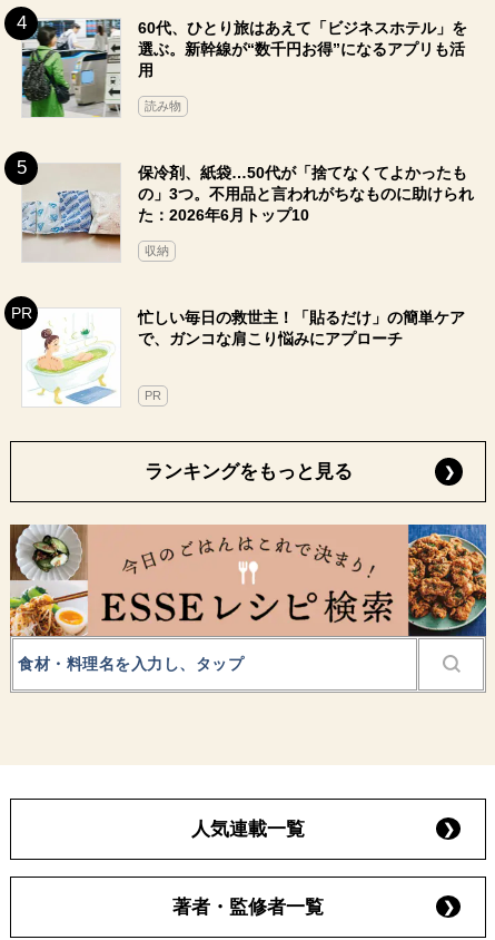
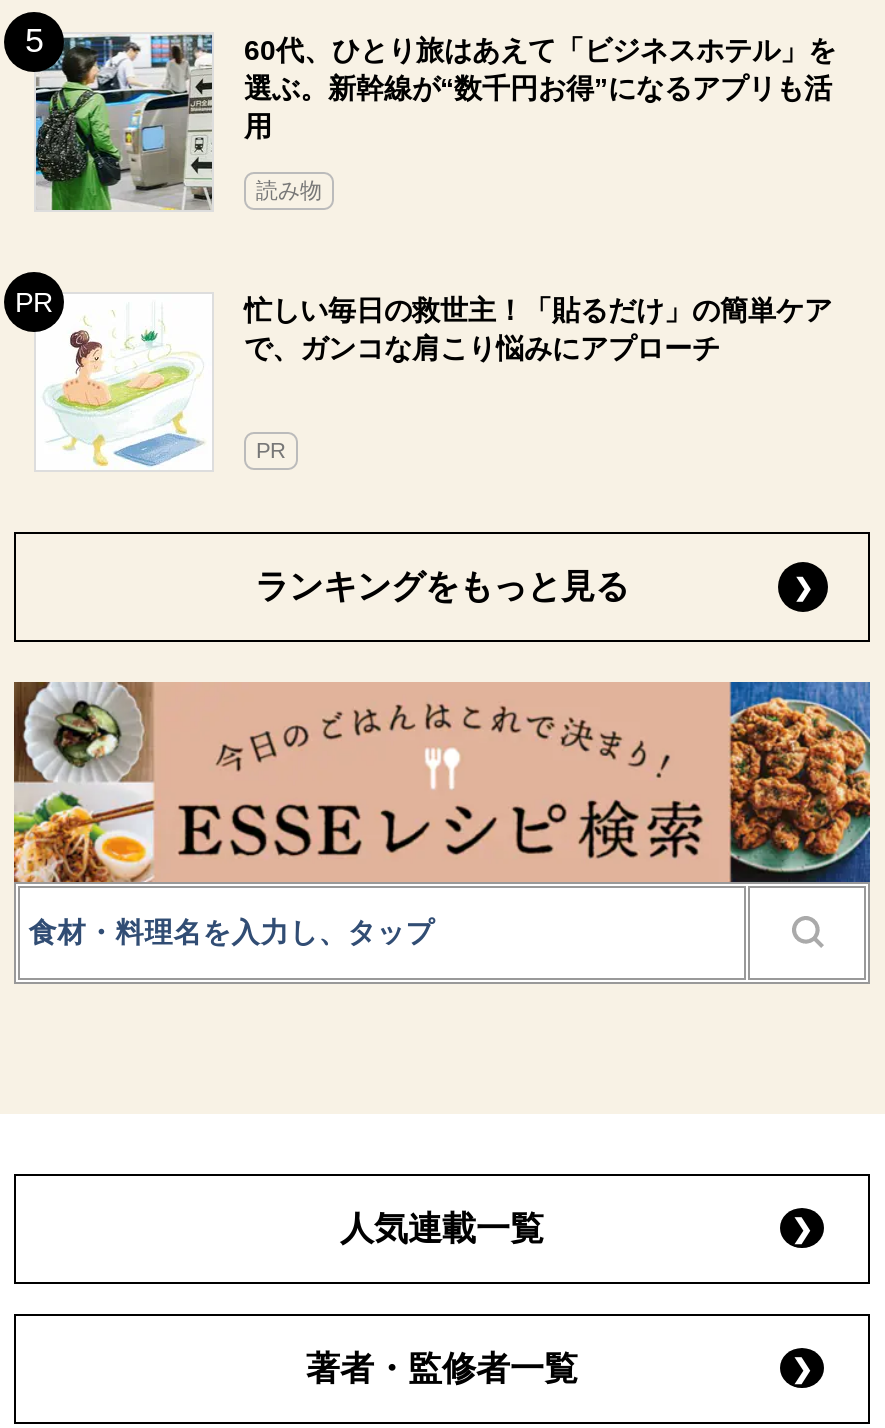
- [image]
- 保冷剤、紙袋…50代が「捨てなくてよかったも
- の」3つ。不用品と言われがちなものに助けられ
- た：2026年6月トップ10
- 収納
